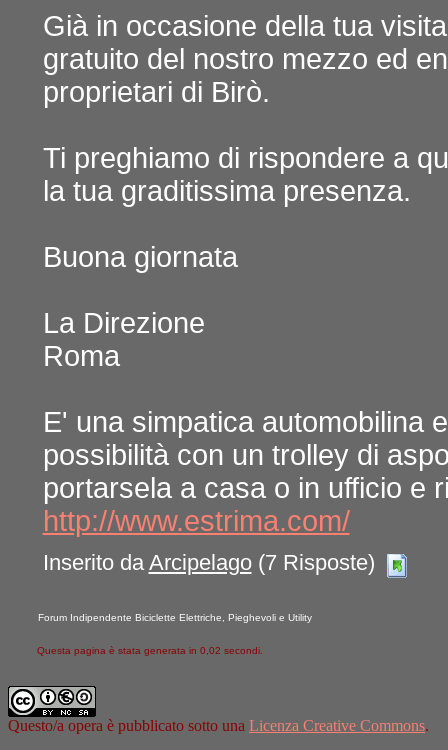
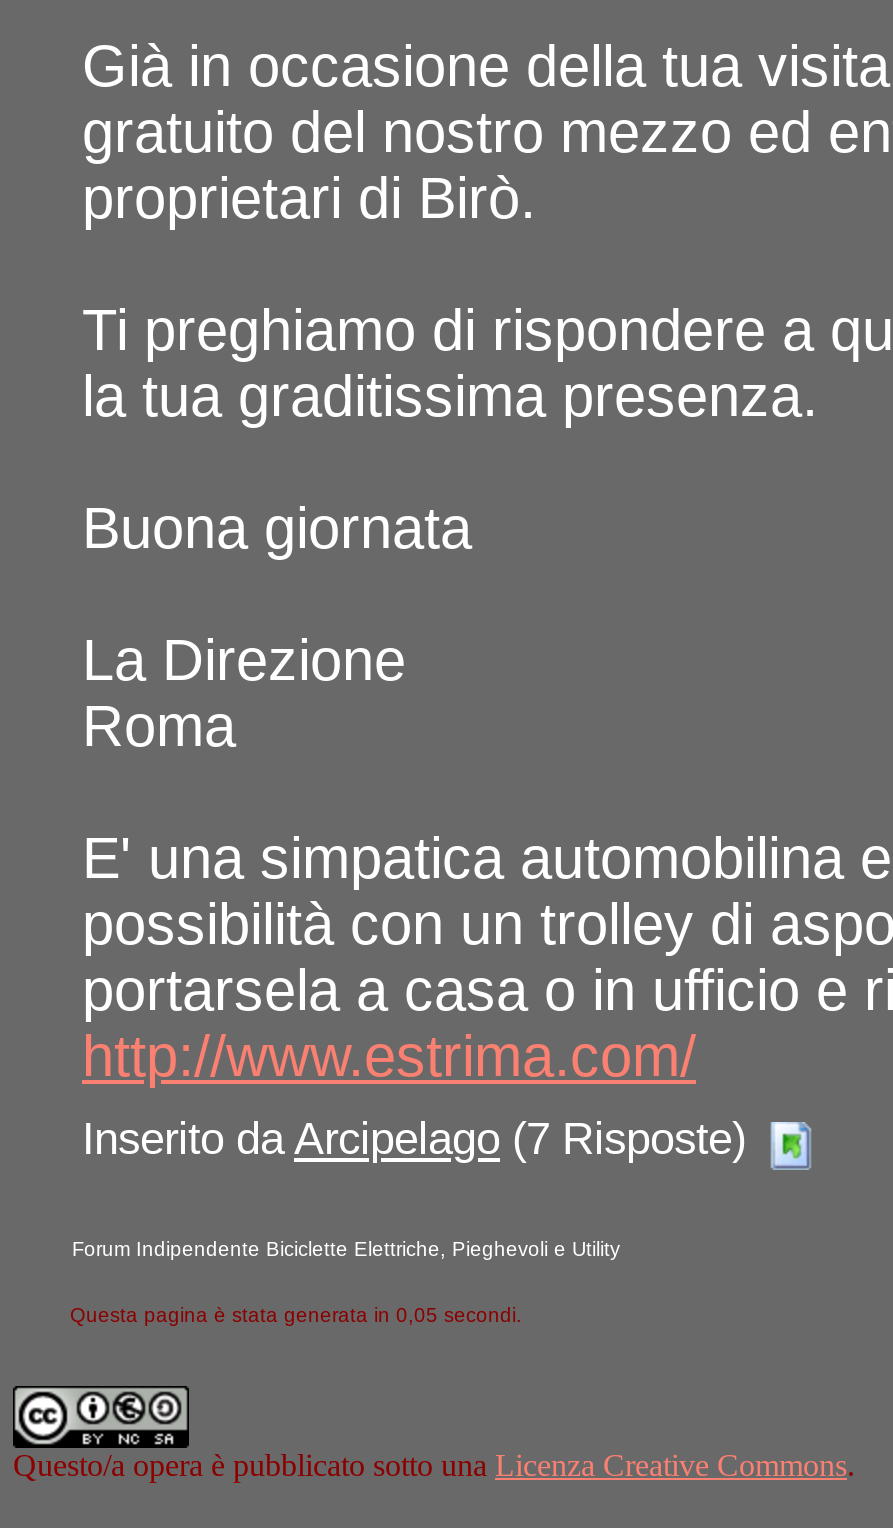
- Questa pagina è stata generata in 0,02 secondi.
+ Questa pagina è stata generata in 0,05 secondi.
